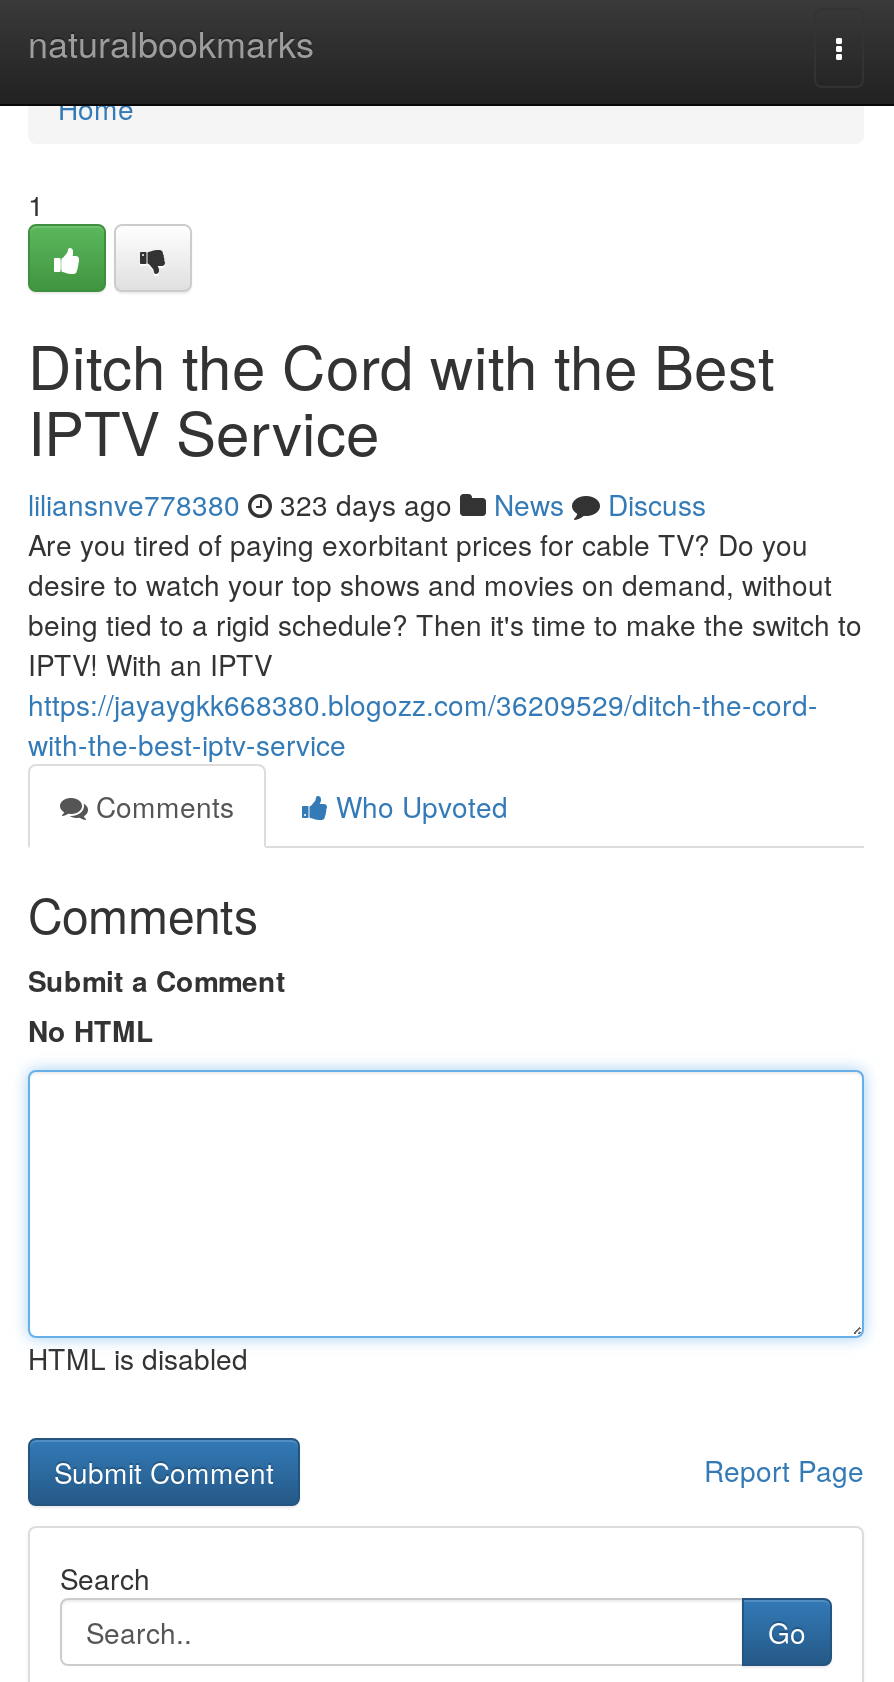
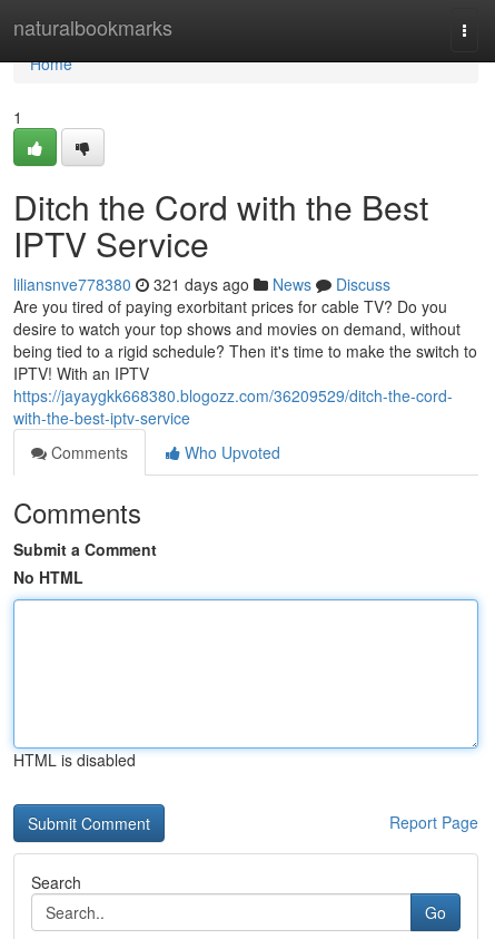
- liliansnve778380 323 days ago News Discuss
+ liliansnve778380 321 days ago News Discuss
